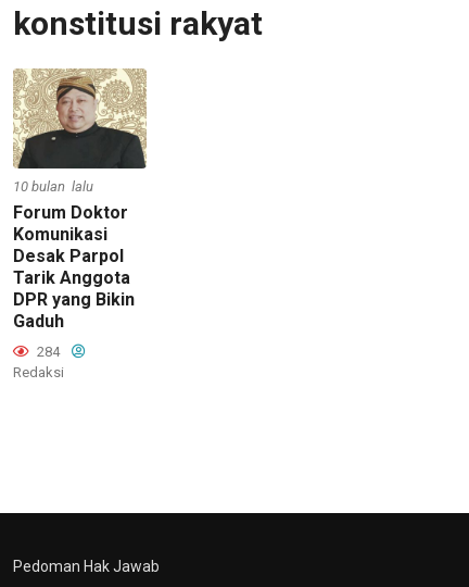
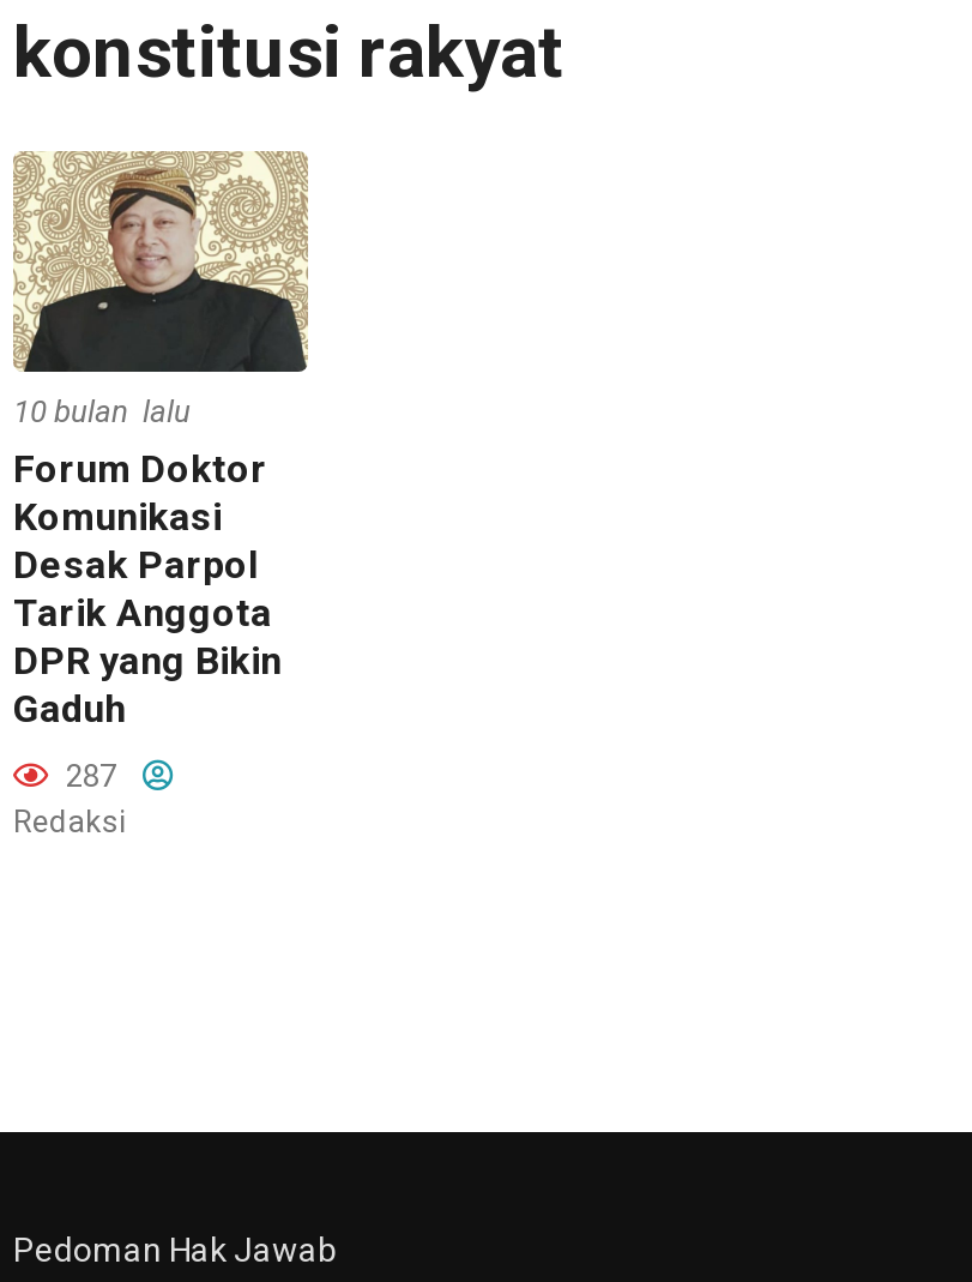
- 284
+ 287
